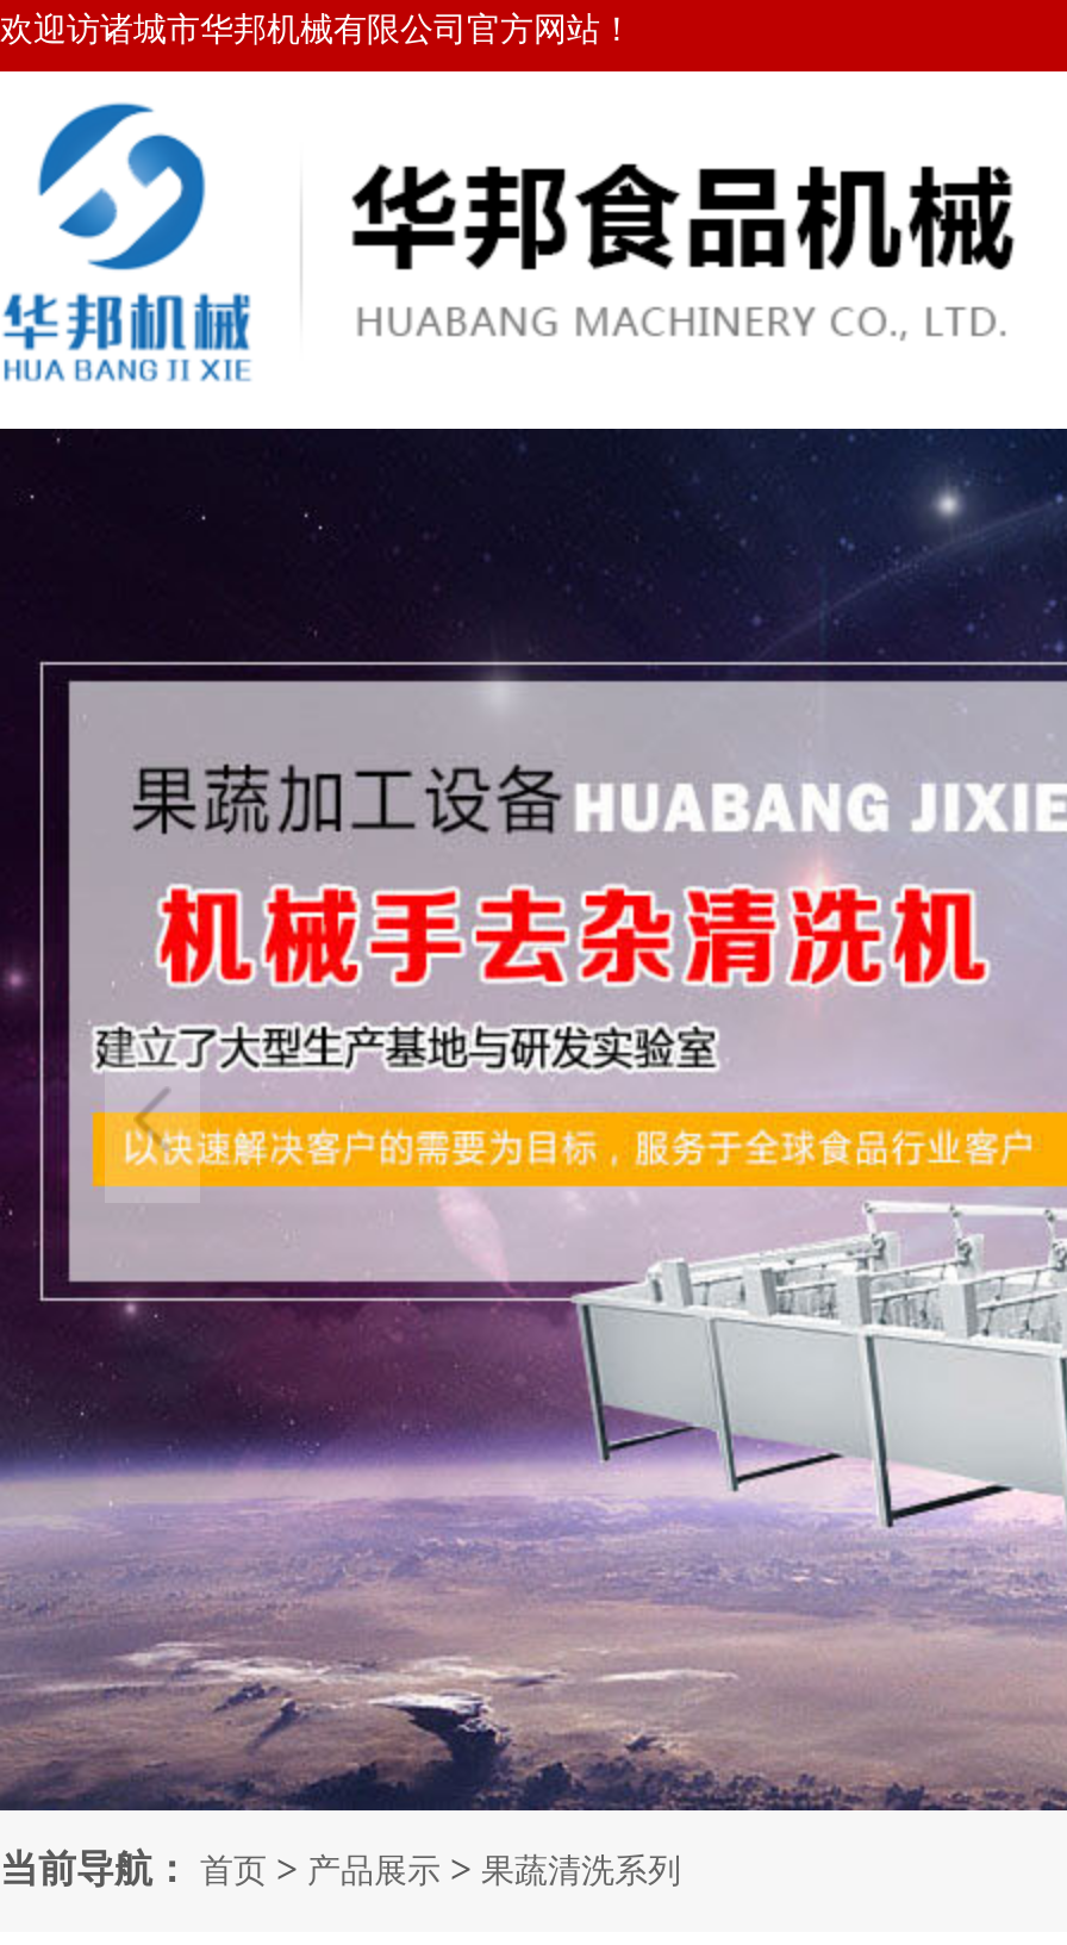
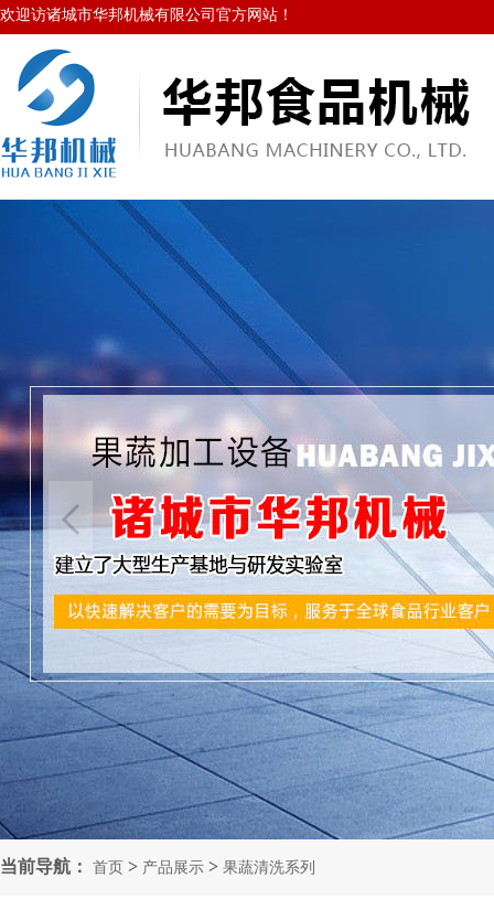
- [image]
+ [image]
